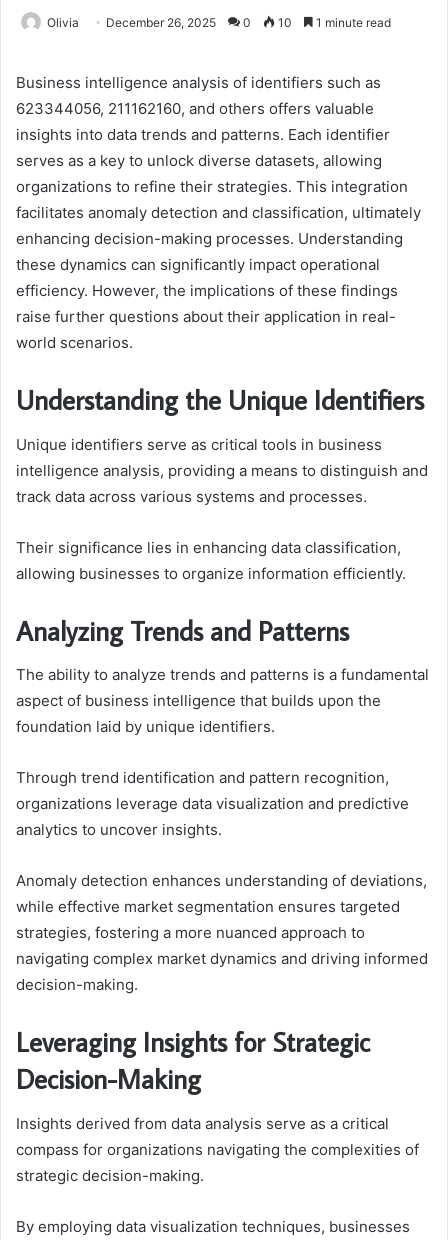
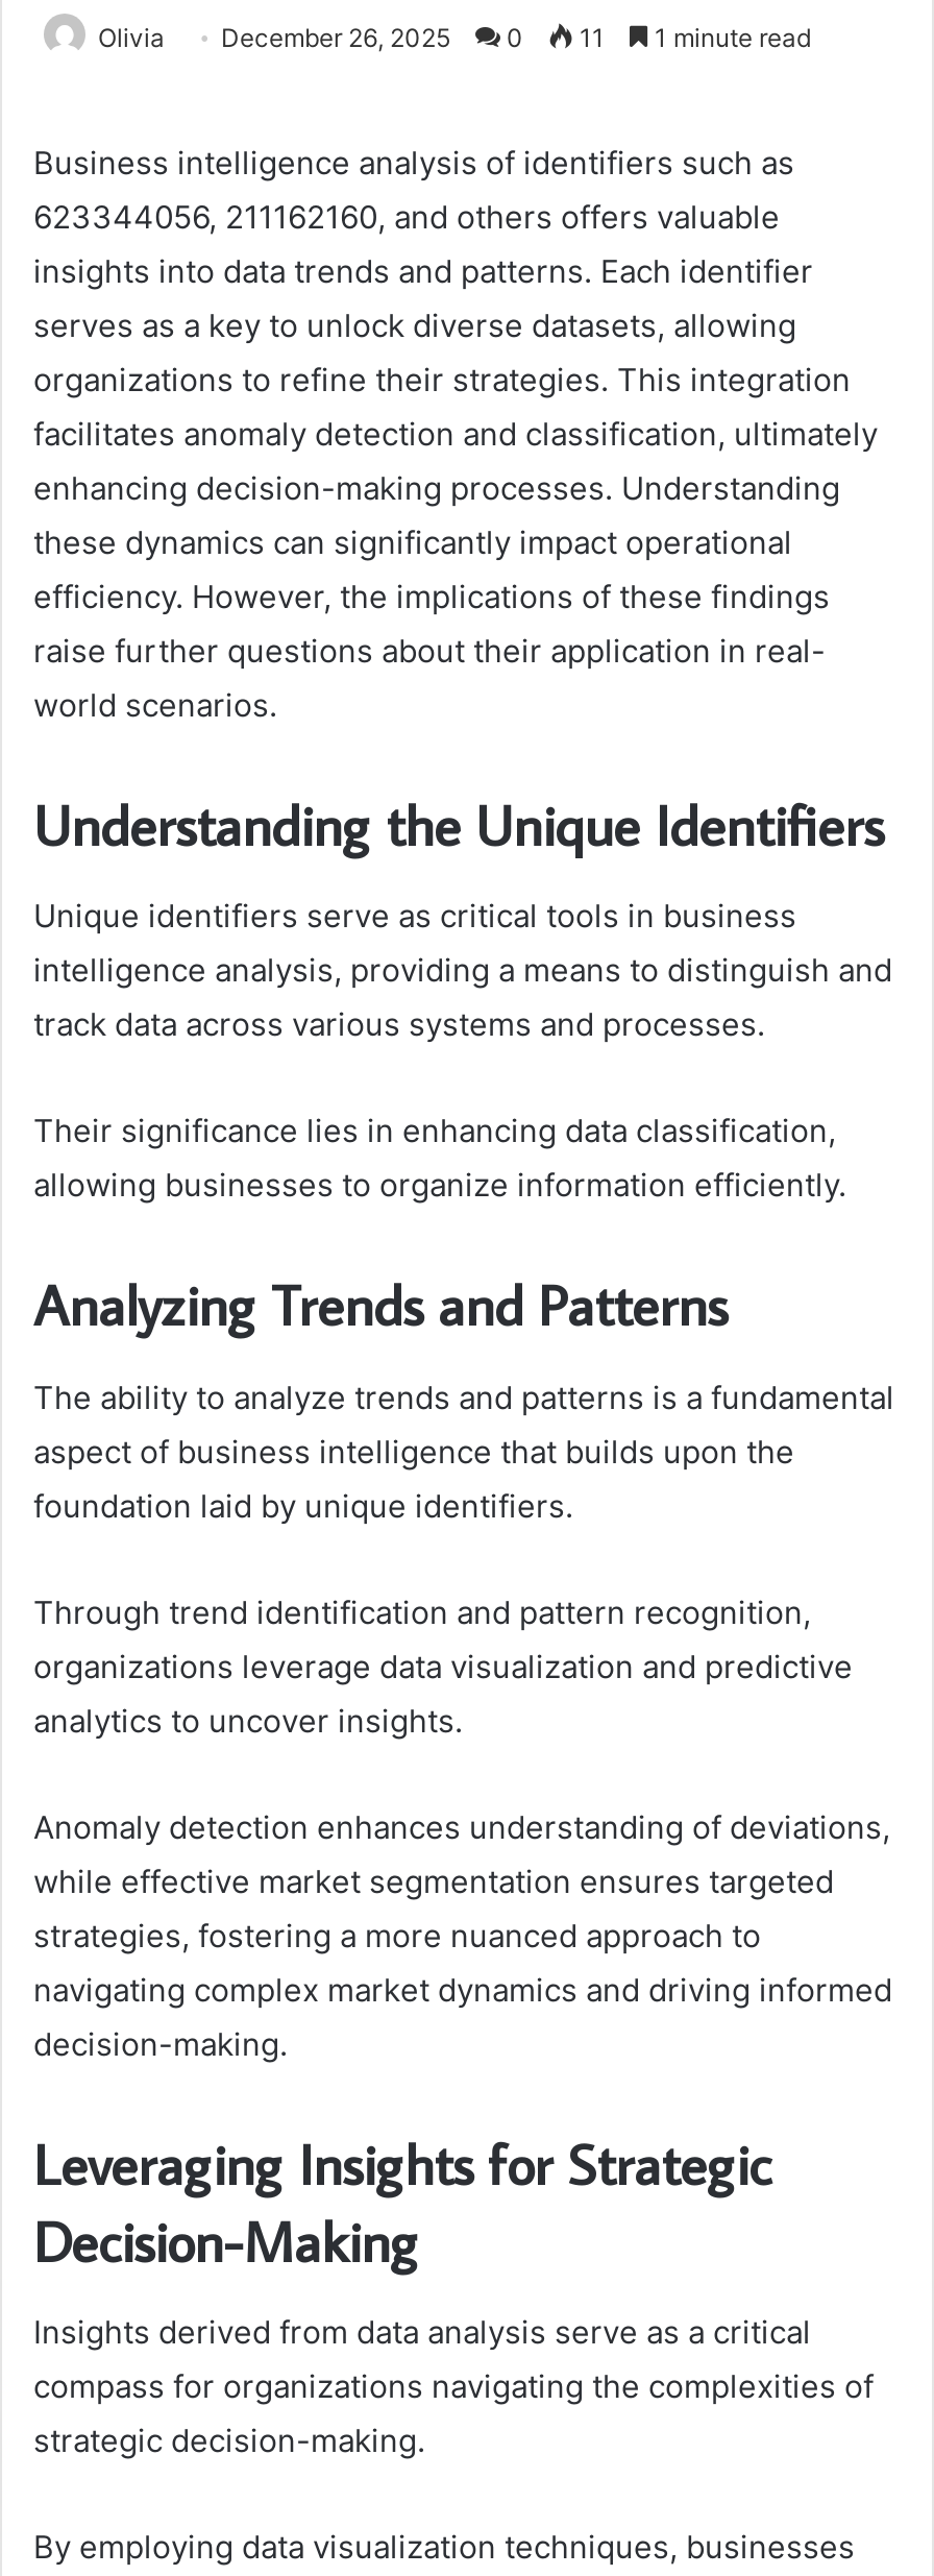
- Olivia December 26, 2025 0 10 1 minute read
+ Olivia December 26, 2025 0 11 1 minute read
